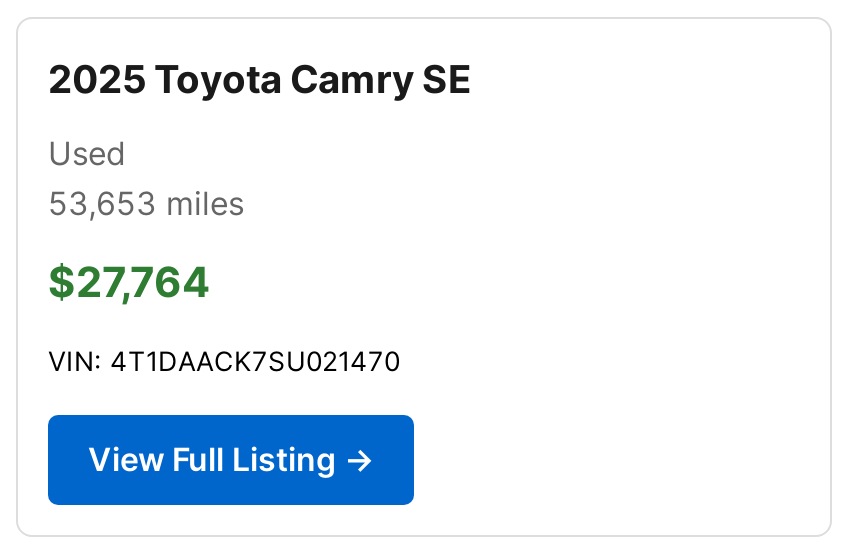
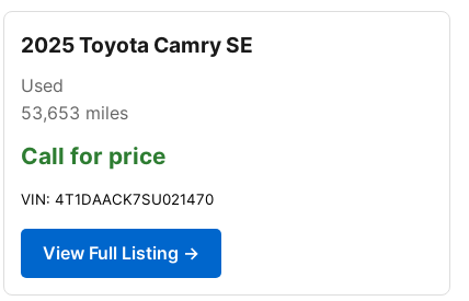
- $27,764
+ Call for price
